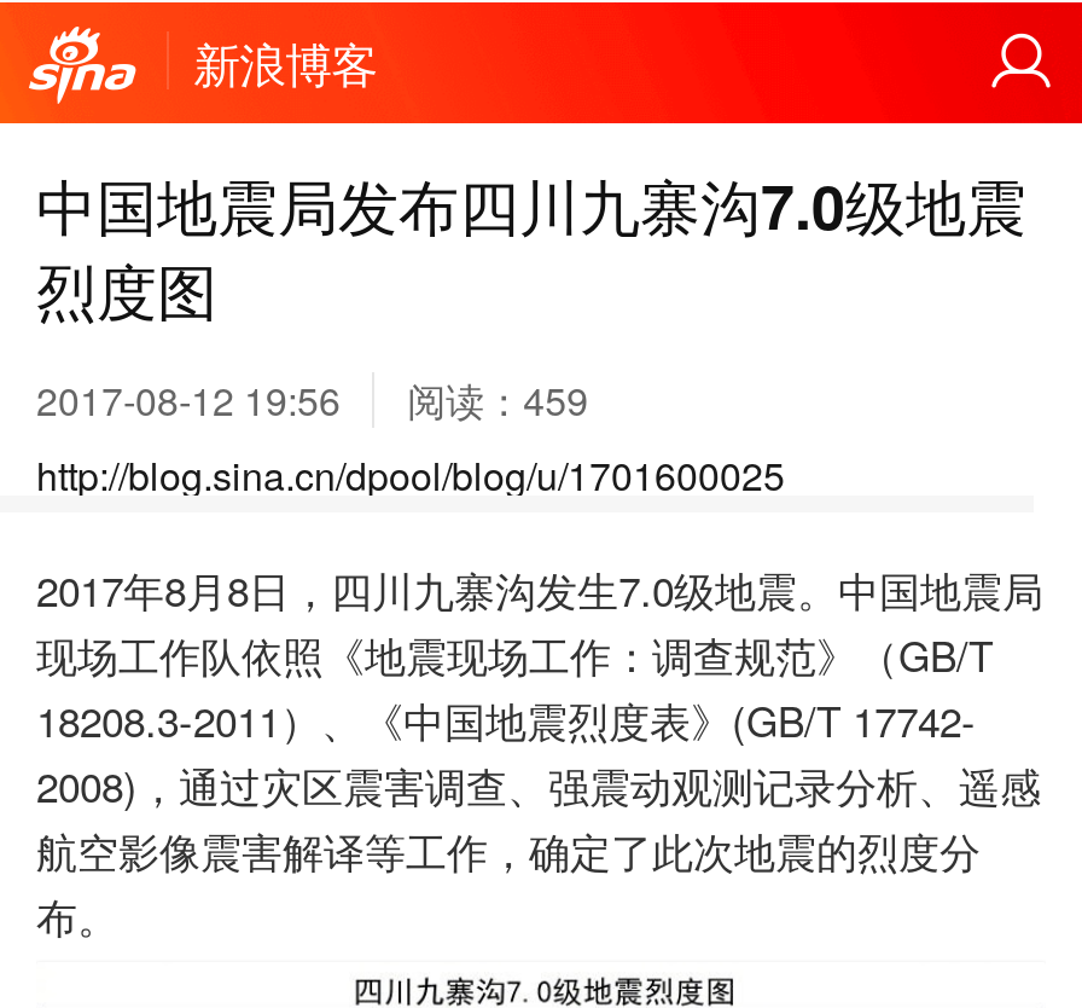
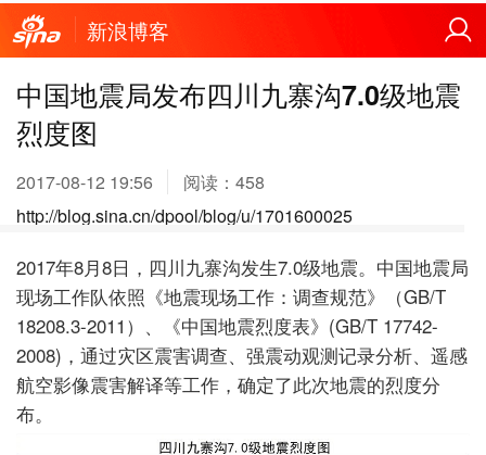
- 2017-08-12 19:56 阅读：459
+ 2017-08-12 19:56 阅读：458
